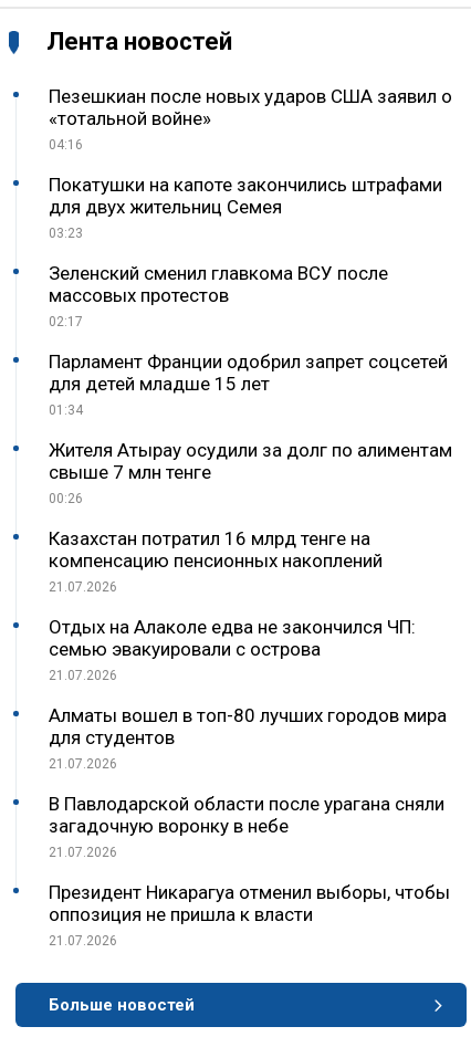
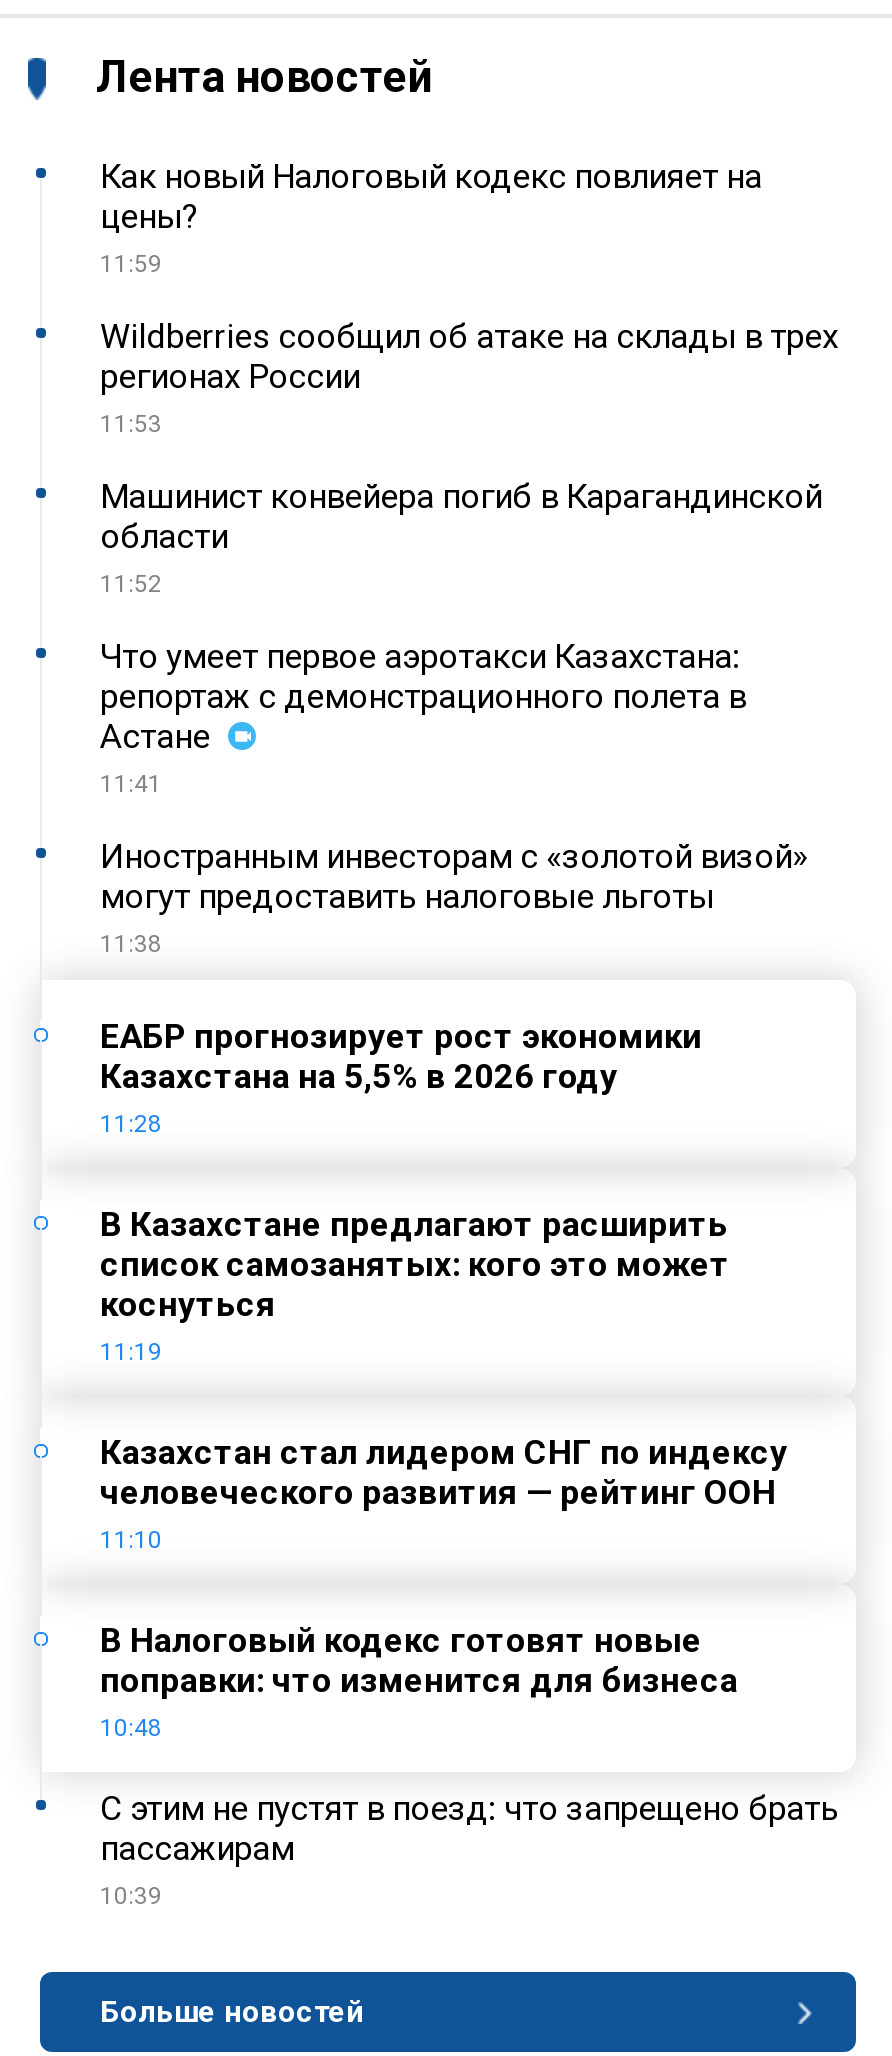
- Пезешкиан после новых ударов США заявил о
- «тотальной войне»
- 04:16
+ Как новый Налоговый кодекс повлияет на
+ цены?
+ 11:59

- Покатушки на капоте закончились штрафами
- для двух жительниц Семея
- 03:23
+ Wildberries сообщил об атаке на склады в трех
+ регионах России
+ 11:53

- Зеленский сменил главкома ВСУ после
- массовых протестов
- 02:17
+ Машинист конвейера погиб в Карагандинской
+ области
+ 11:52

- Парламент Франции одобрил запрет соцсетей
- для детей младше 15 лет
- 01:34
+ Что умеет первое аэротакси Казахстана:
+ репортаж с демонстрационного полета в
+ Астане
+ 11:41

- Жителя Атырау осудили за долг по алиментам
- свыше 7 млн тенге
- 00:26
+ Иностранным инвесторам с «золотой визой»
+ могут предоставить налоговые льготы
+ 11:38

- Казахстан потратил 16 млрд тенге на
- компенсацию пенсионных накоплений
- 21.07.2026
+ ЕАБР прогнозирует рост экономики
+ Казахстана на 5,5% в 2026 году
+ 11:28

- Отдых на Алаколе едва не закончился ЧП:
- семью эвакуировали с острова
- 21.07.2026
+ В Казахстане предлагают расширить
+ список самозанятых: кого это может
+ коснуться
+ 11:19

- Алматы вошел в топ-80 лучших городов мира
- для студентов
- 21.07.2026
+ Казахстан стал лидером СНГ по индексу
+ человеческого развития — рейтинг ООН
+ 11:10

- В Павлодарской области после урагана сняли
- загадочную воронку в небе
- 21.07.2026
+ В Налоговый кодекс готовят новые
+ поправки: что изменится для бизнеса
+ 10:48

- Президент Никарагуа отменил выборы, чтобы
- оппозиция не пришла к власти
- 21.07.2026
+ С этим не пустят в поезд: что запрещено брать
+ пассажирам
+ 10:39
